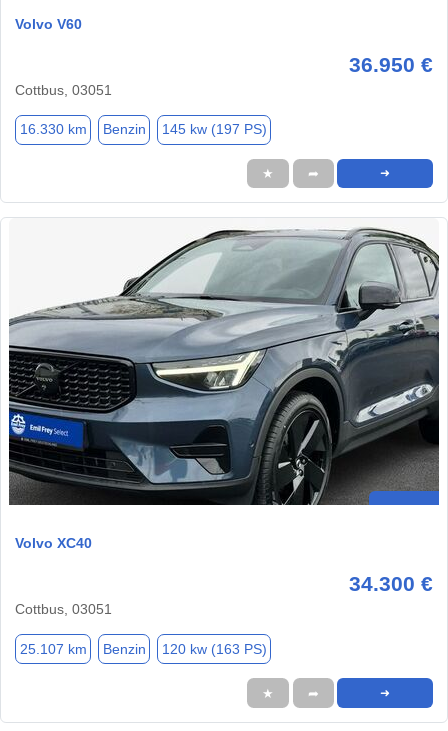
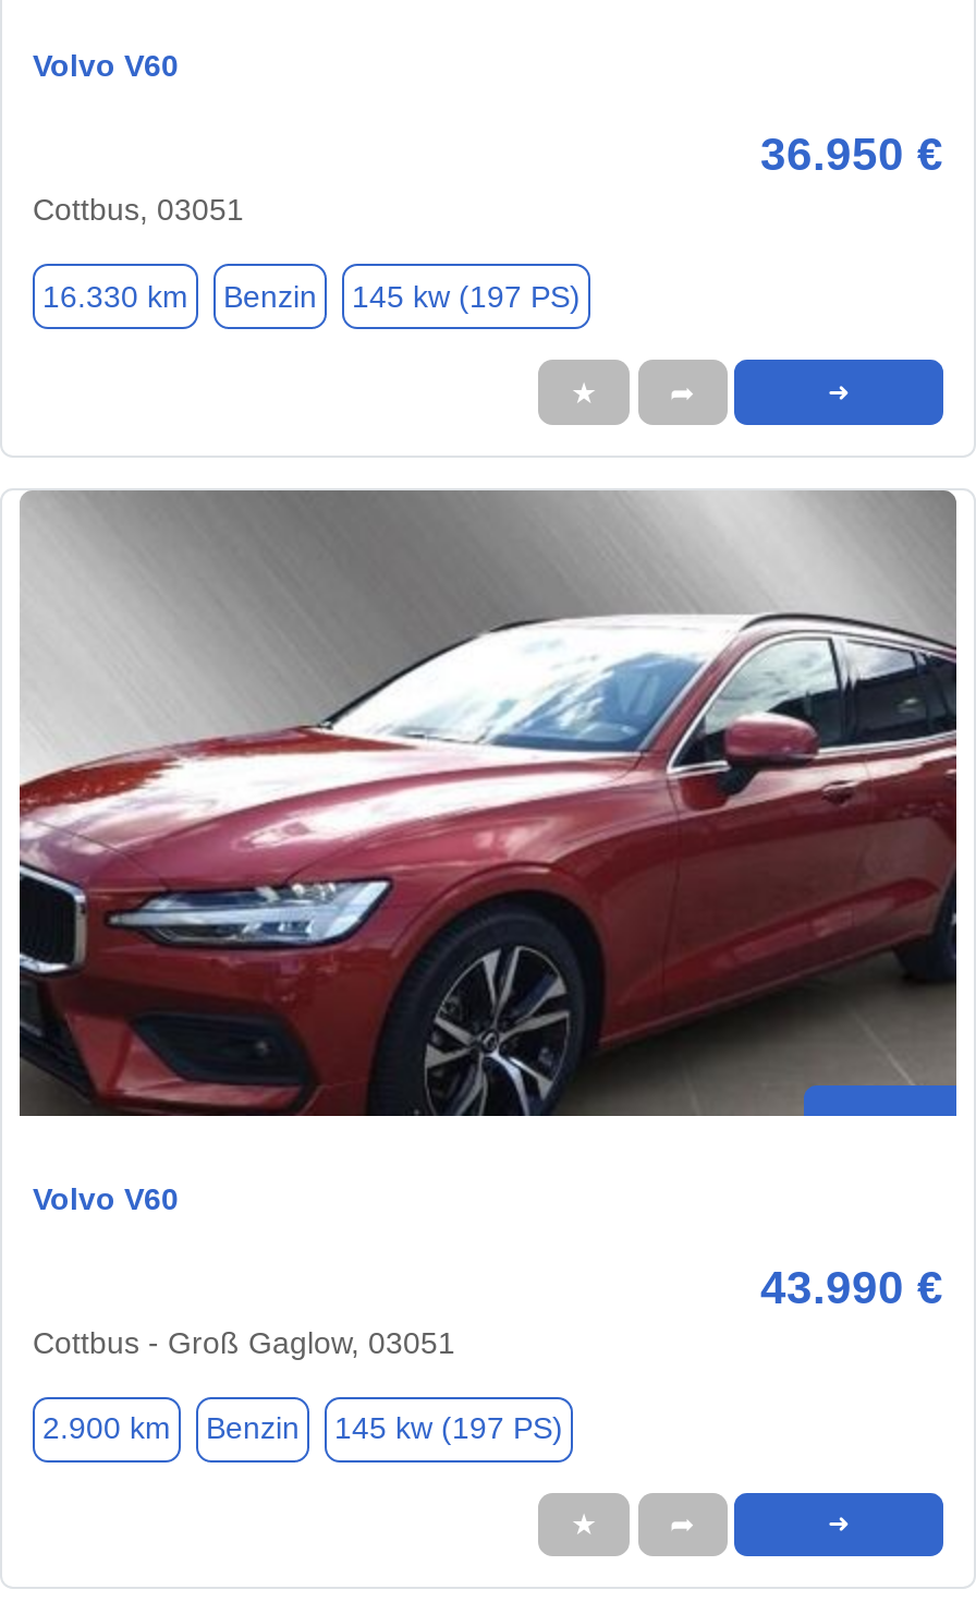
- [image]
- Volvo XC40
+ [image]
+ Volvo V60

- 34.300 €
- Cottbus, 03051
+ 43.990 €
+ Cottbus - Groß Gaglow, 03051

- 25.107 km
+ 2.900 km

- 120 kw (163 PS)
+ 145 kw (197 PS)
